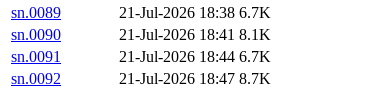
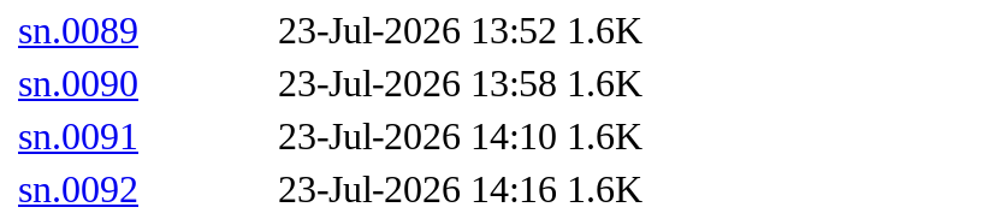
- 21-Jul-2026 18:38 6.7K
+ 23-Jul-2026 13:52 1.6K

- 21-Jul-2026 18:41 8.1K
+ 23-Jul-2026 13:58 1.6K

- 21-Jul-2026 18:44 6.7K
+ 23-Jul-2026 14:10 1.6K

- 21-Jul-2026 18:47 8.7K
+ 23-Jul-2026 14:16 1.6K
